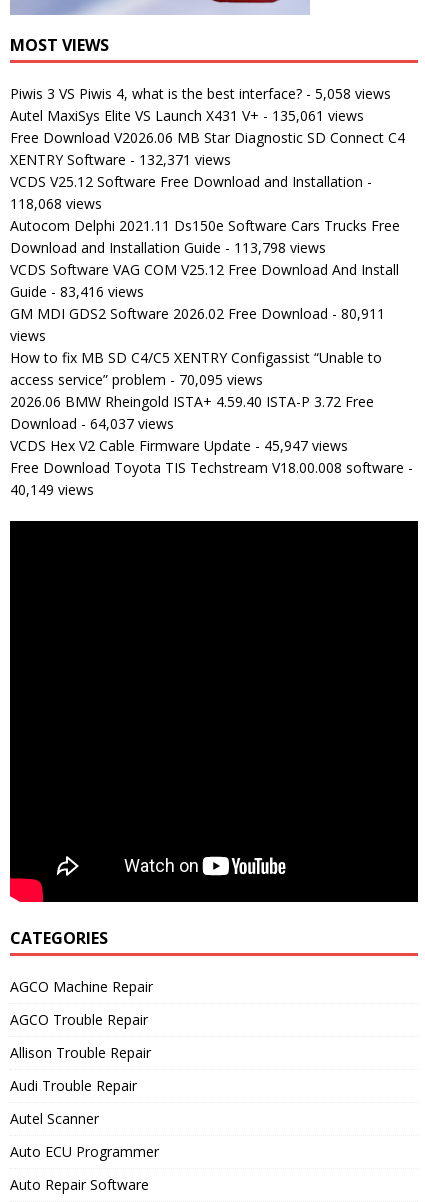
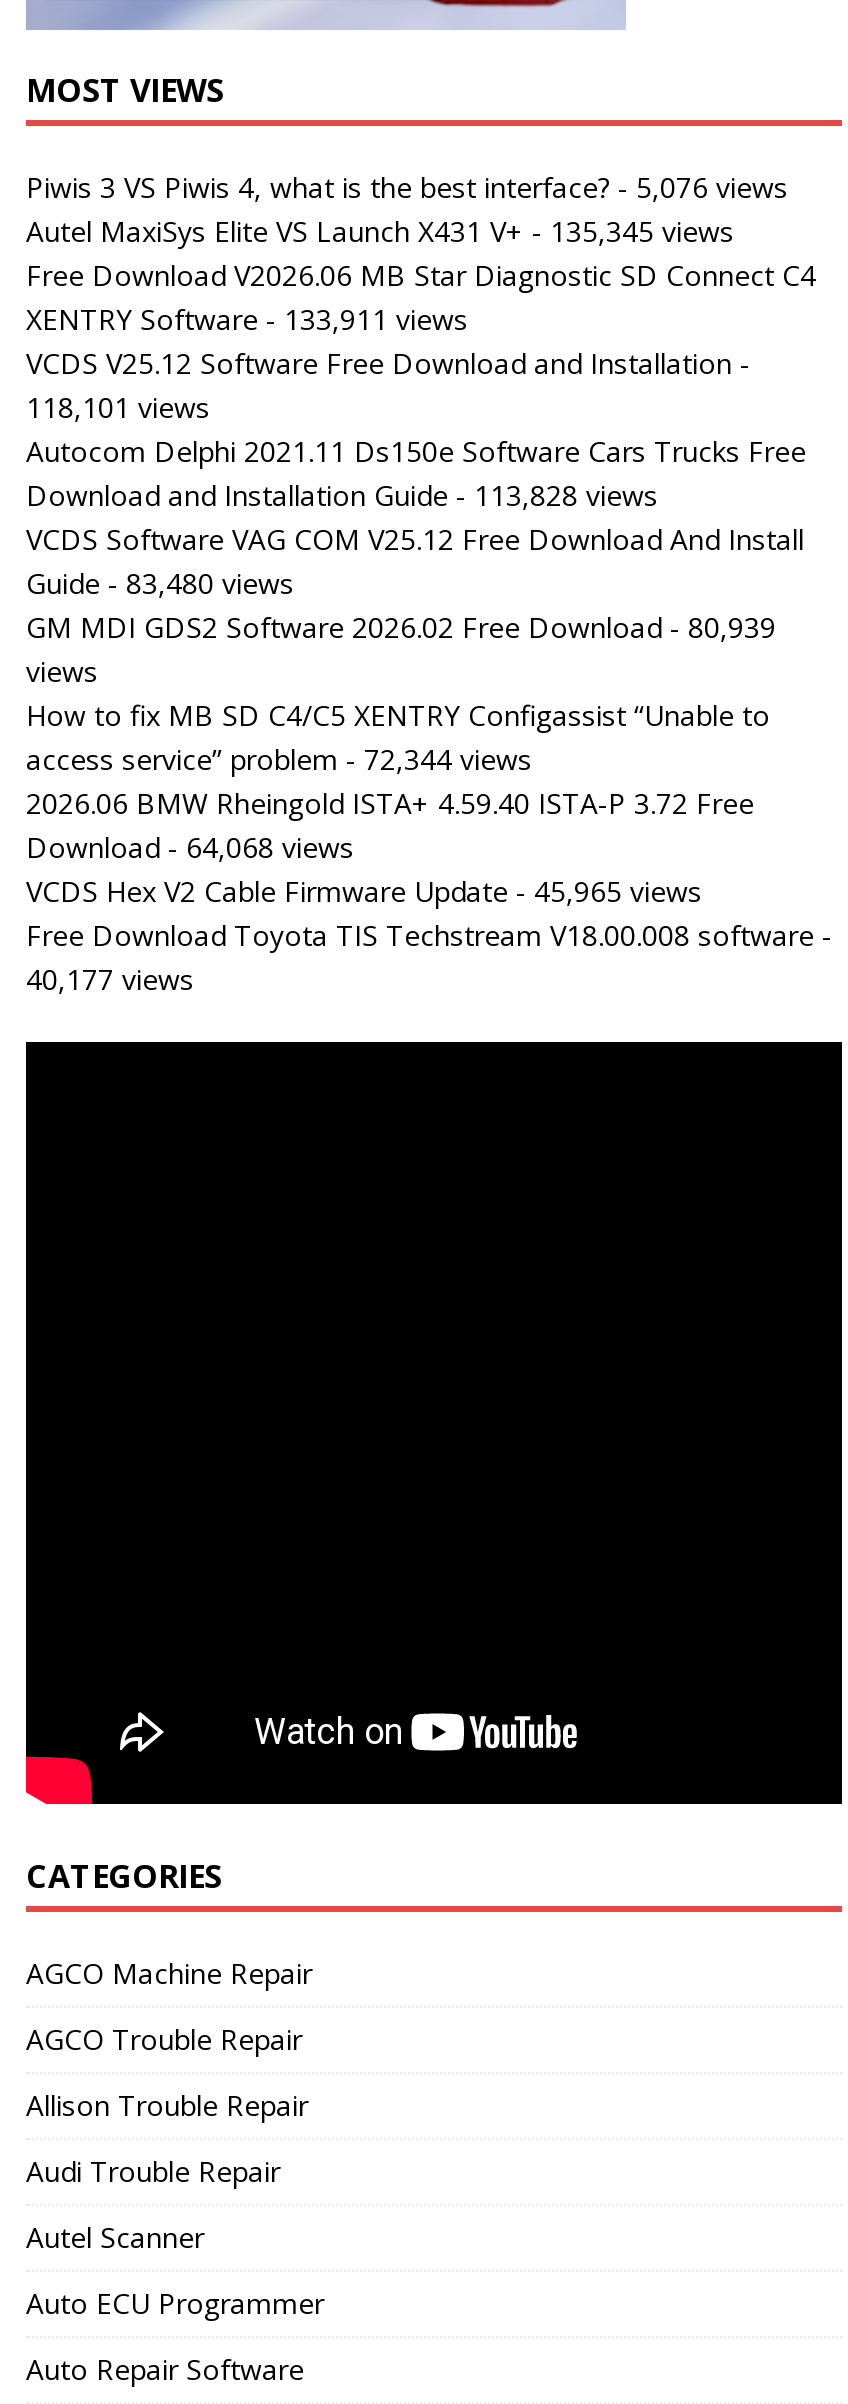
- Piwis 3 VS Piwis 4, what is the best interface? - 5,058 views
+ Piwis 3 VS Piwis 4, what is the best interface? - 5,076 views

- Autel MaxiSys Elite VS Launch X431 V+ - 135,061 views
+ Autel MaxiSys Elite VS Launch X431 V+ - 135,345 views

- XENTRY Software - 132,371 views
+ XENTRY Software - 133,911 views

- 118,068 views
+ 118,101 views

- Download and Installation Guide - 113,798 views
+ Download and Installation Guide - 113,828 views

- Guide - 83,416 views
+ Guide - 83,480 views

- GM MDI GDS2 Software 2026.02 Free Download - 80,911
+ GM MDI GDS2 Software 2026.02 Free Download - 80,939

- access service” problem - 70,095 views
+ access service” problem - 72,344 views

- Download - 64,037 views
+ Download - 64,068 views

- VCDS Hex V2 Cable Firmware Update - 45,947 views
+ VCDS Hex V2 Cable Firmware Update - 45,965 views

- 40,149 views
+ 40,177 views
